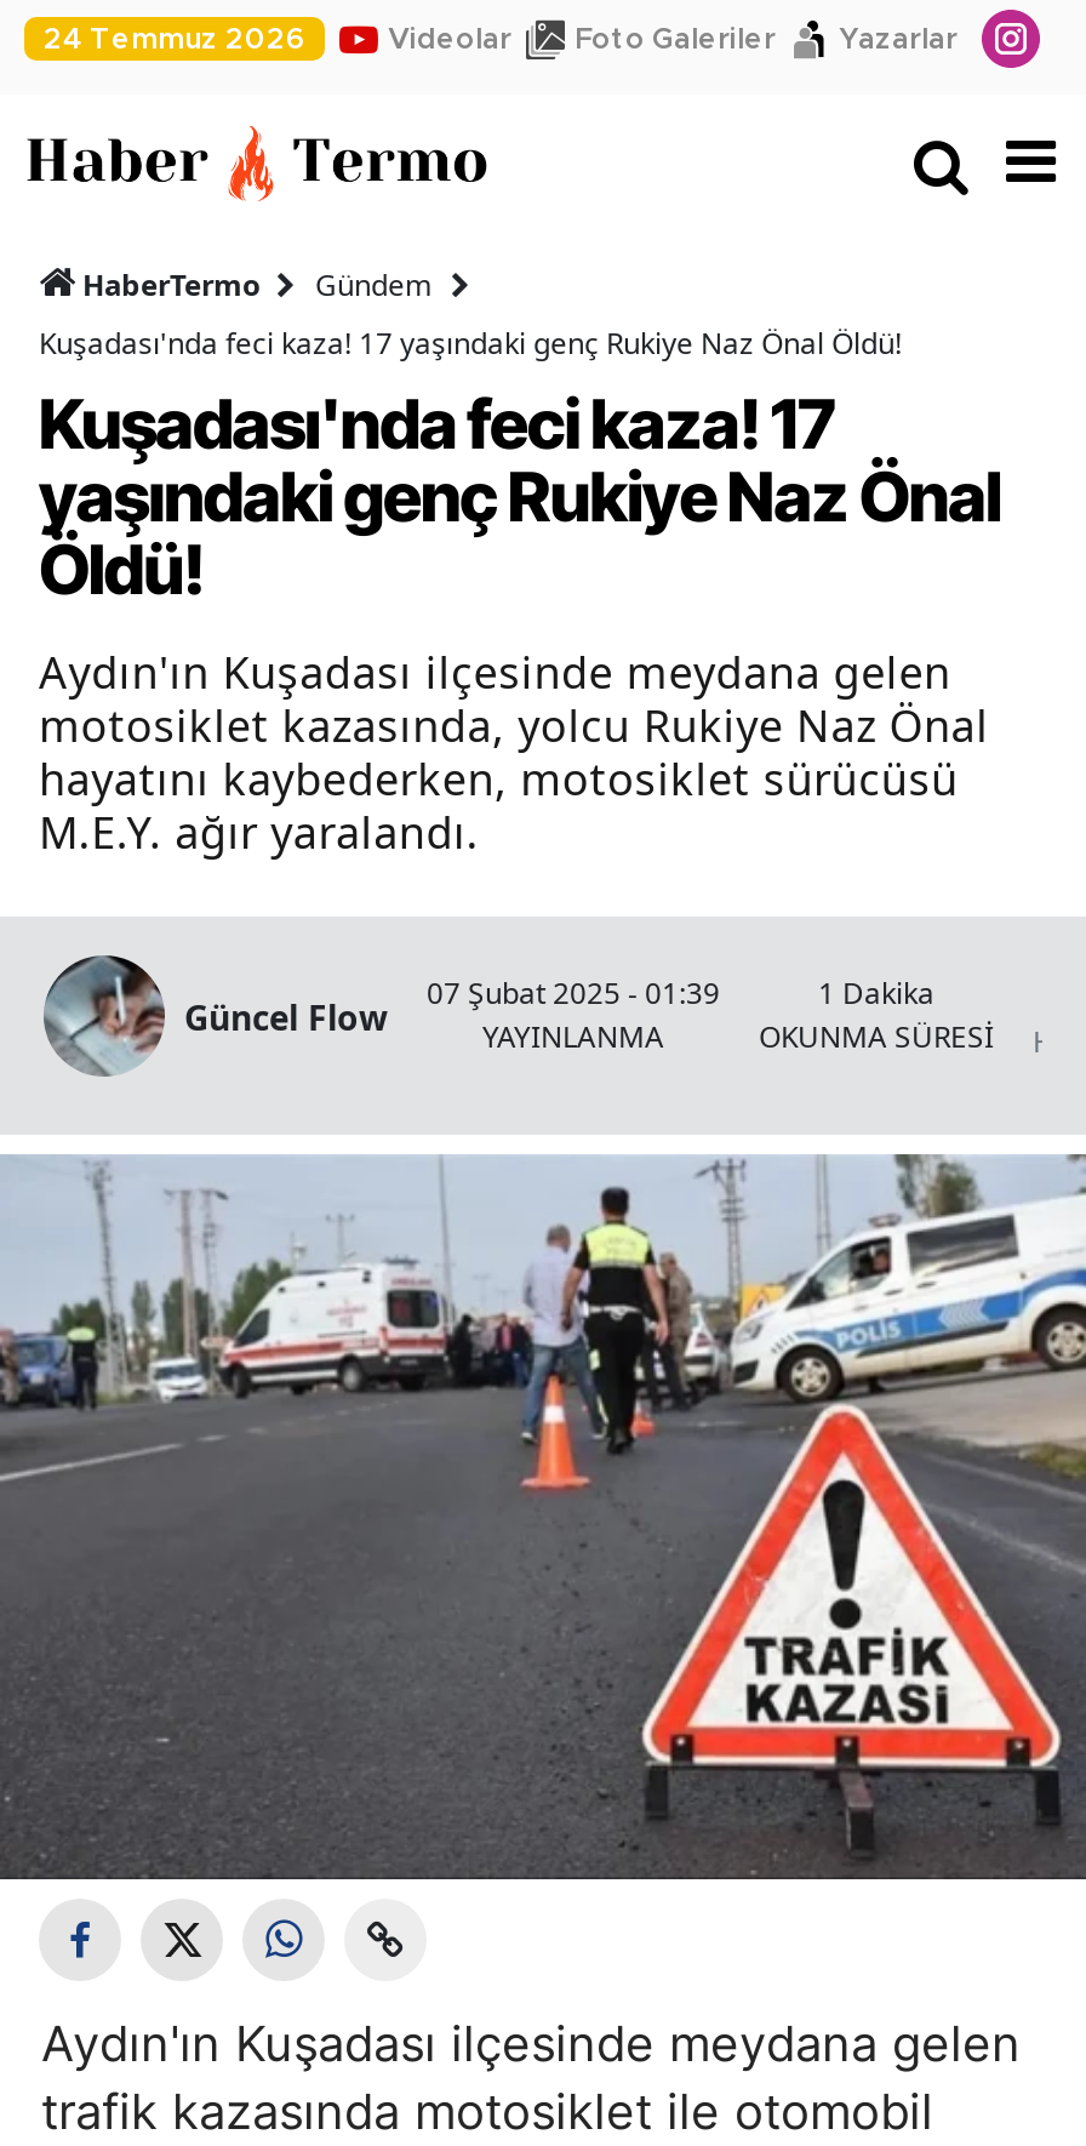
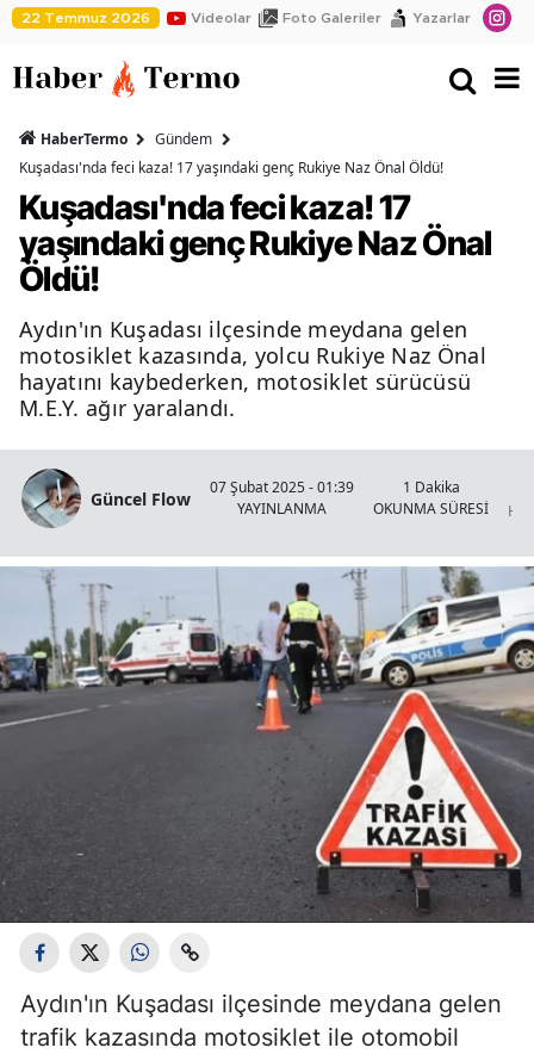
- 24 Temmuz 2026
+ 22 Temmuz 2026
